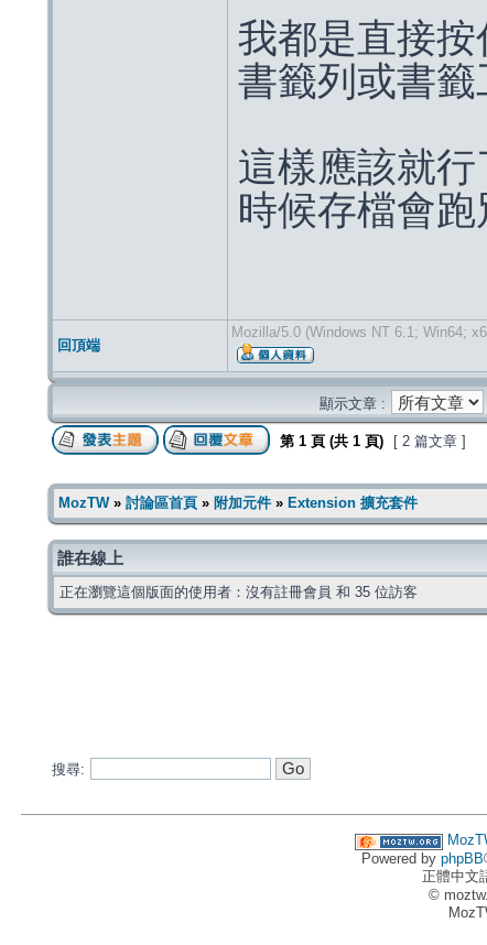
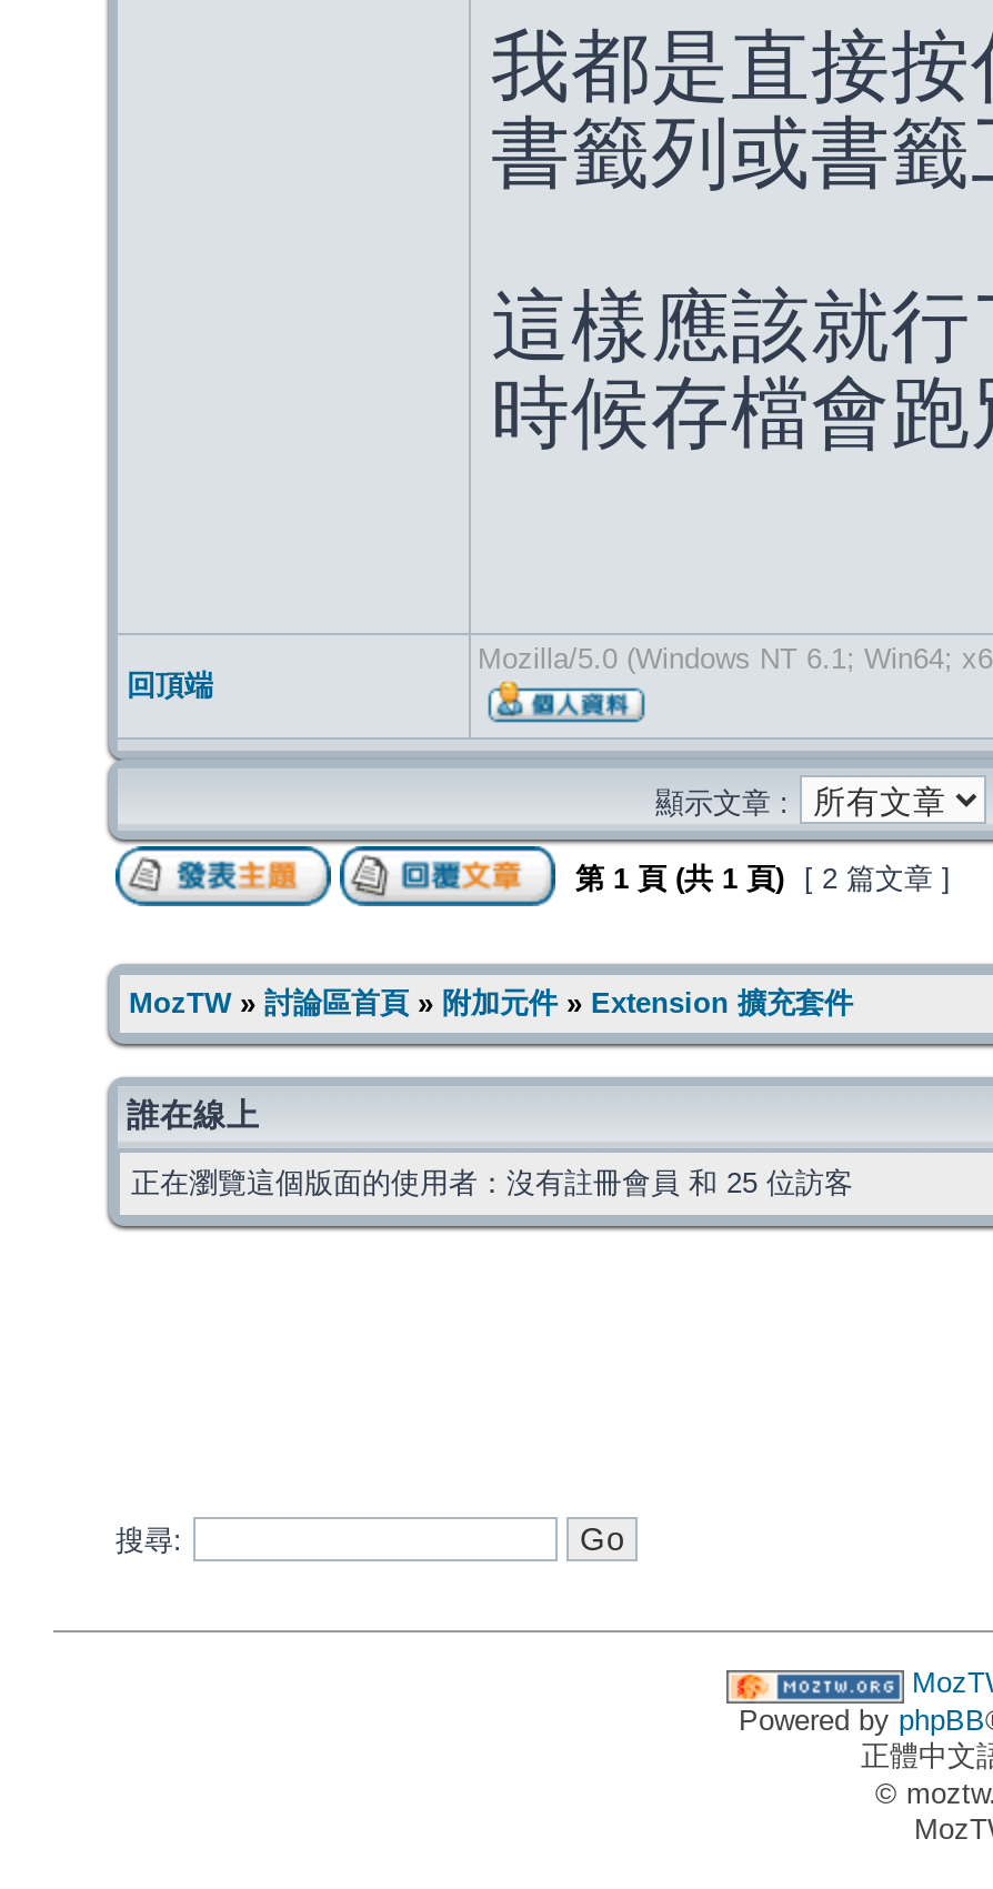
- 正在瀏覽這個版面的使用者：沒有註冊會員 和 35 位訪客
+ 正在瀏覽這個版面的使用者：沒有註冊會員 和 25 位訪客
